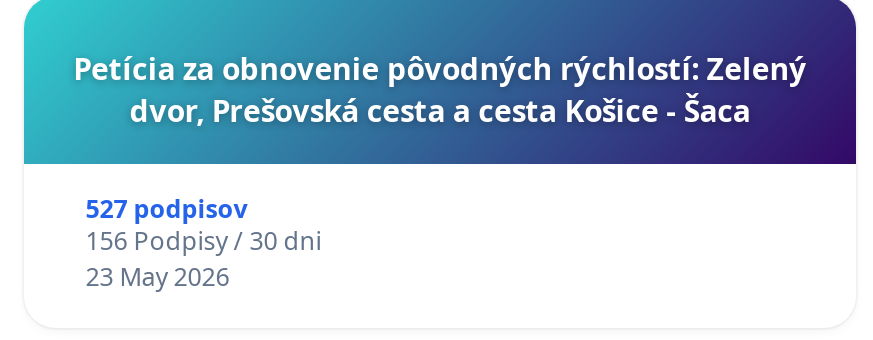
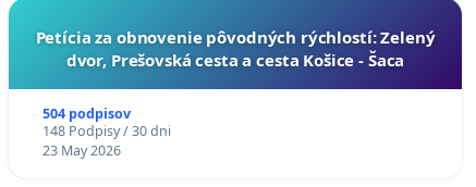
- 527 podpisov
+ 504 podpisov

- 156 Podpisy / 30 dni
+ 148 Podpisy / 30 dni
